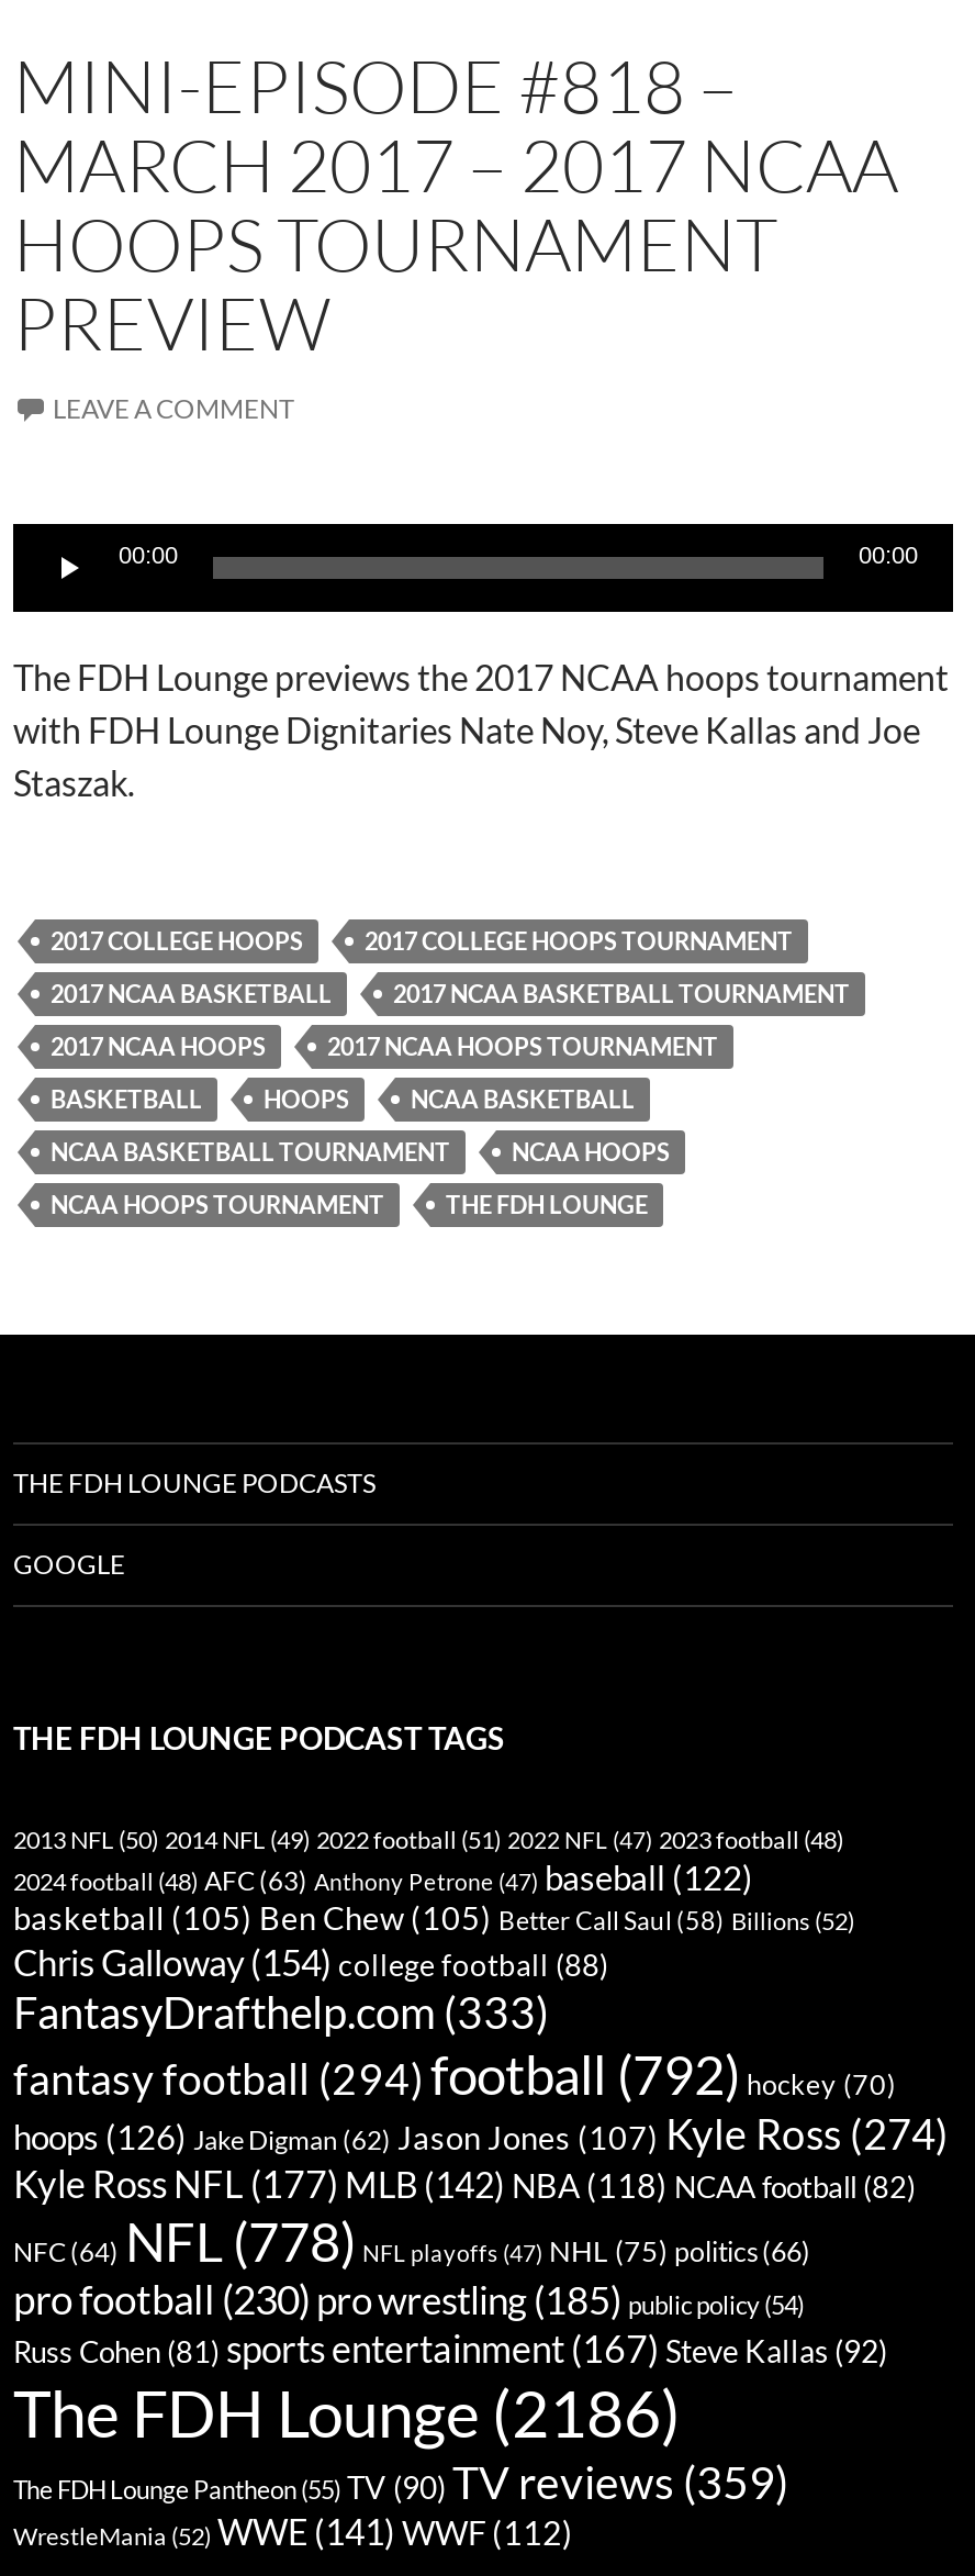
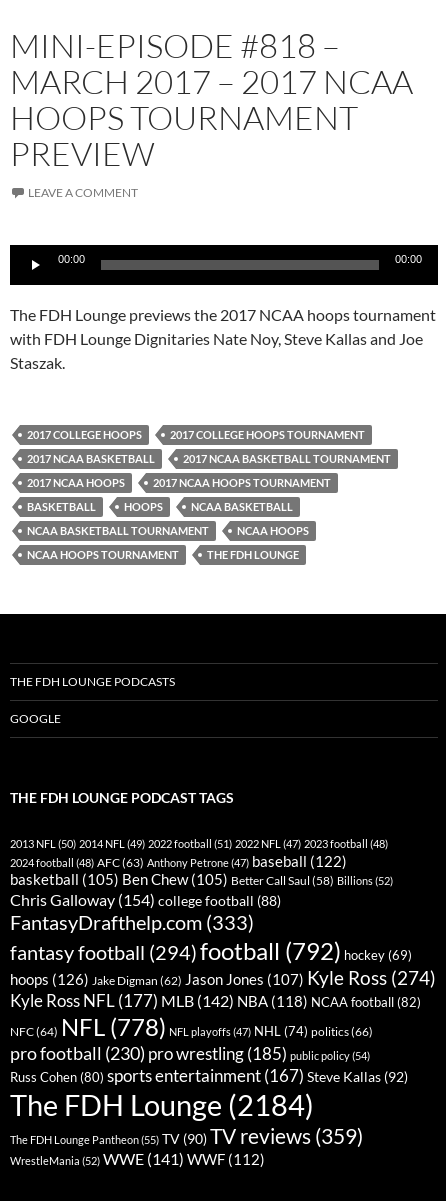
- fantasy football (294) football (792) hockey(70)
+ fantasy football (294) football (792) hockey(69)

- NFC(64) NFL (778) NFL playoffs(47) NHL (75) politics(66)
+ NFC(64) NFL (778) NFL playoffs(47) NHL (74) politics(66)

- Russ Cohen (81) sports entertainment (167) Steve Kallas (92)
+ Russ Cohen (80) sports entertainment (167) Steve Kallas (92)

- The FDH Lounge (2186)
+ The FDH Lounge (2184)
